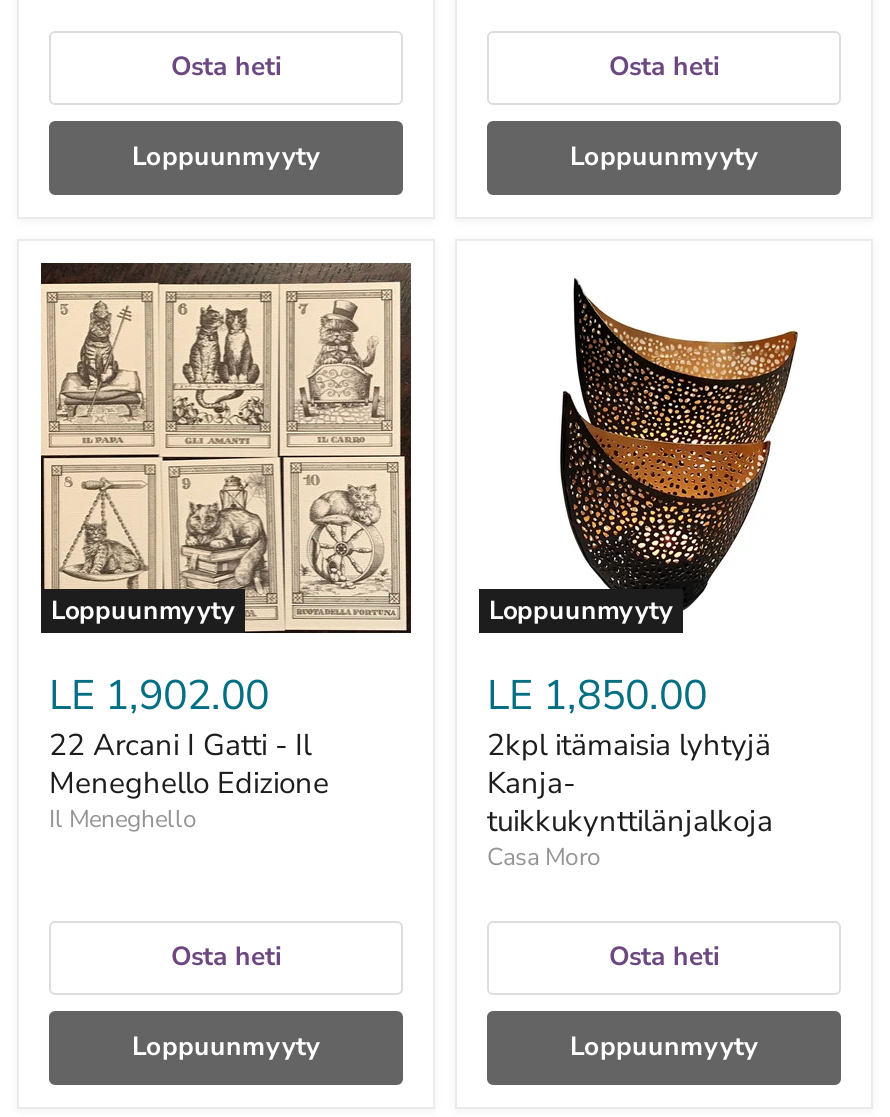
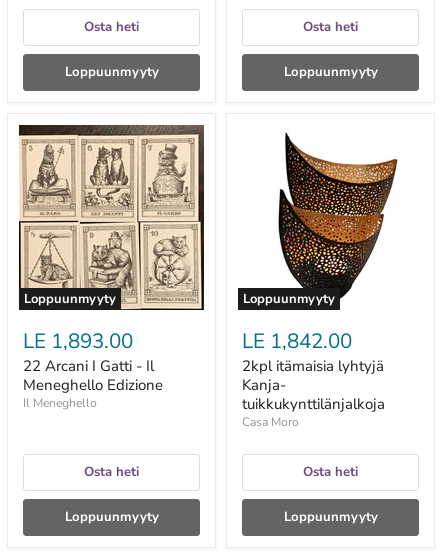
- LE 1,902.00
+ LE 1,893.00

- LE 1,850.00
+ LE 1,842.00
